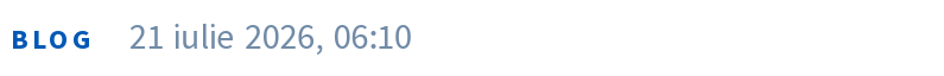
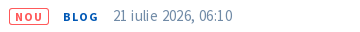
+ NOU
